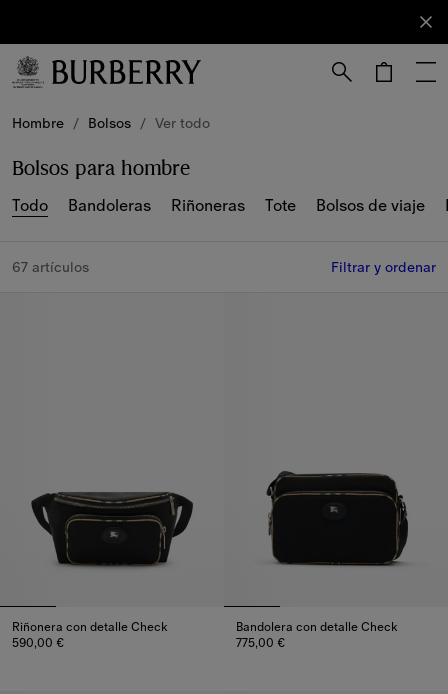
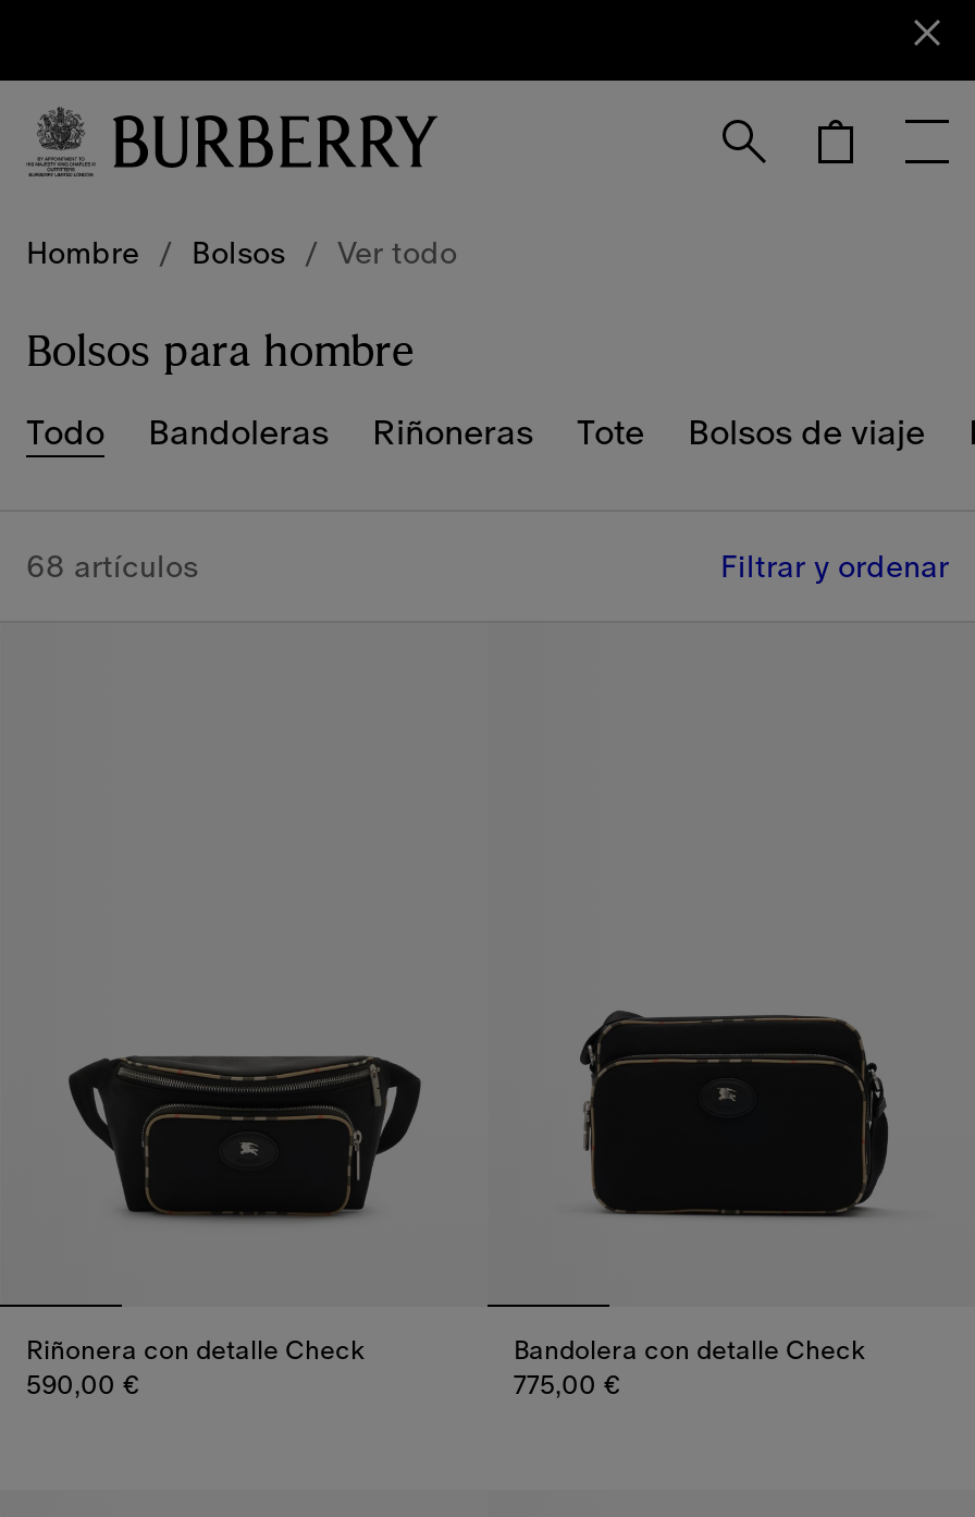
- 67 artículos
+ 68 artículos
